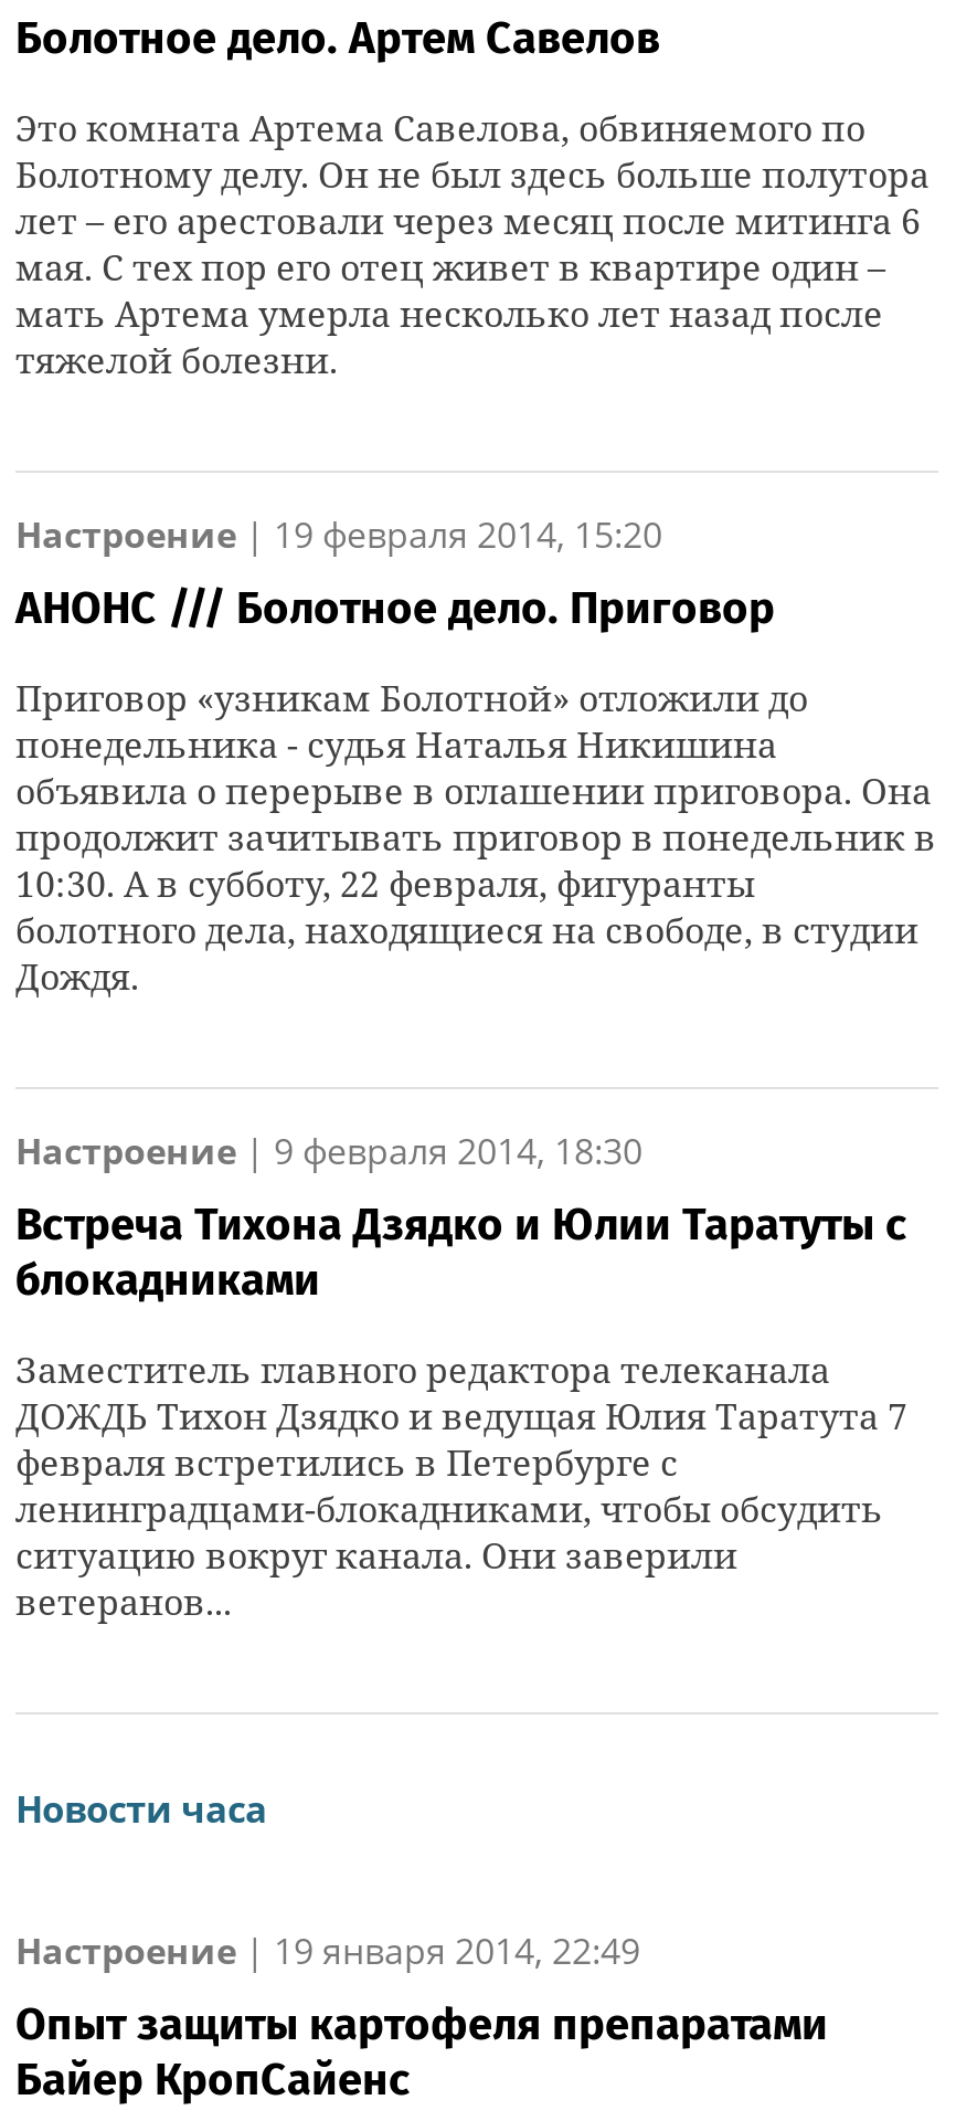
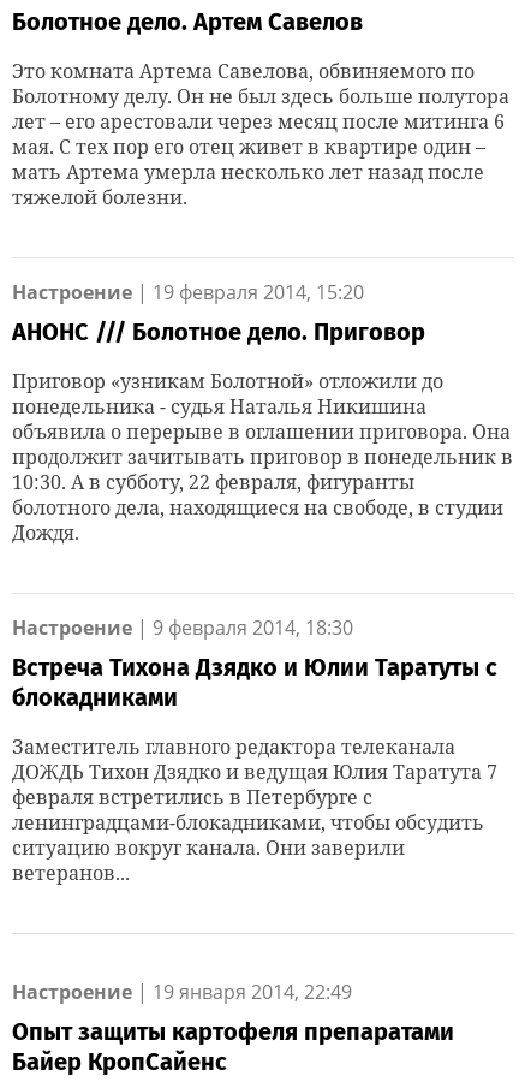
- Новости часа
